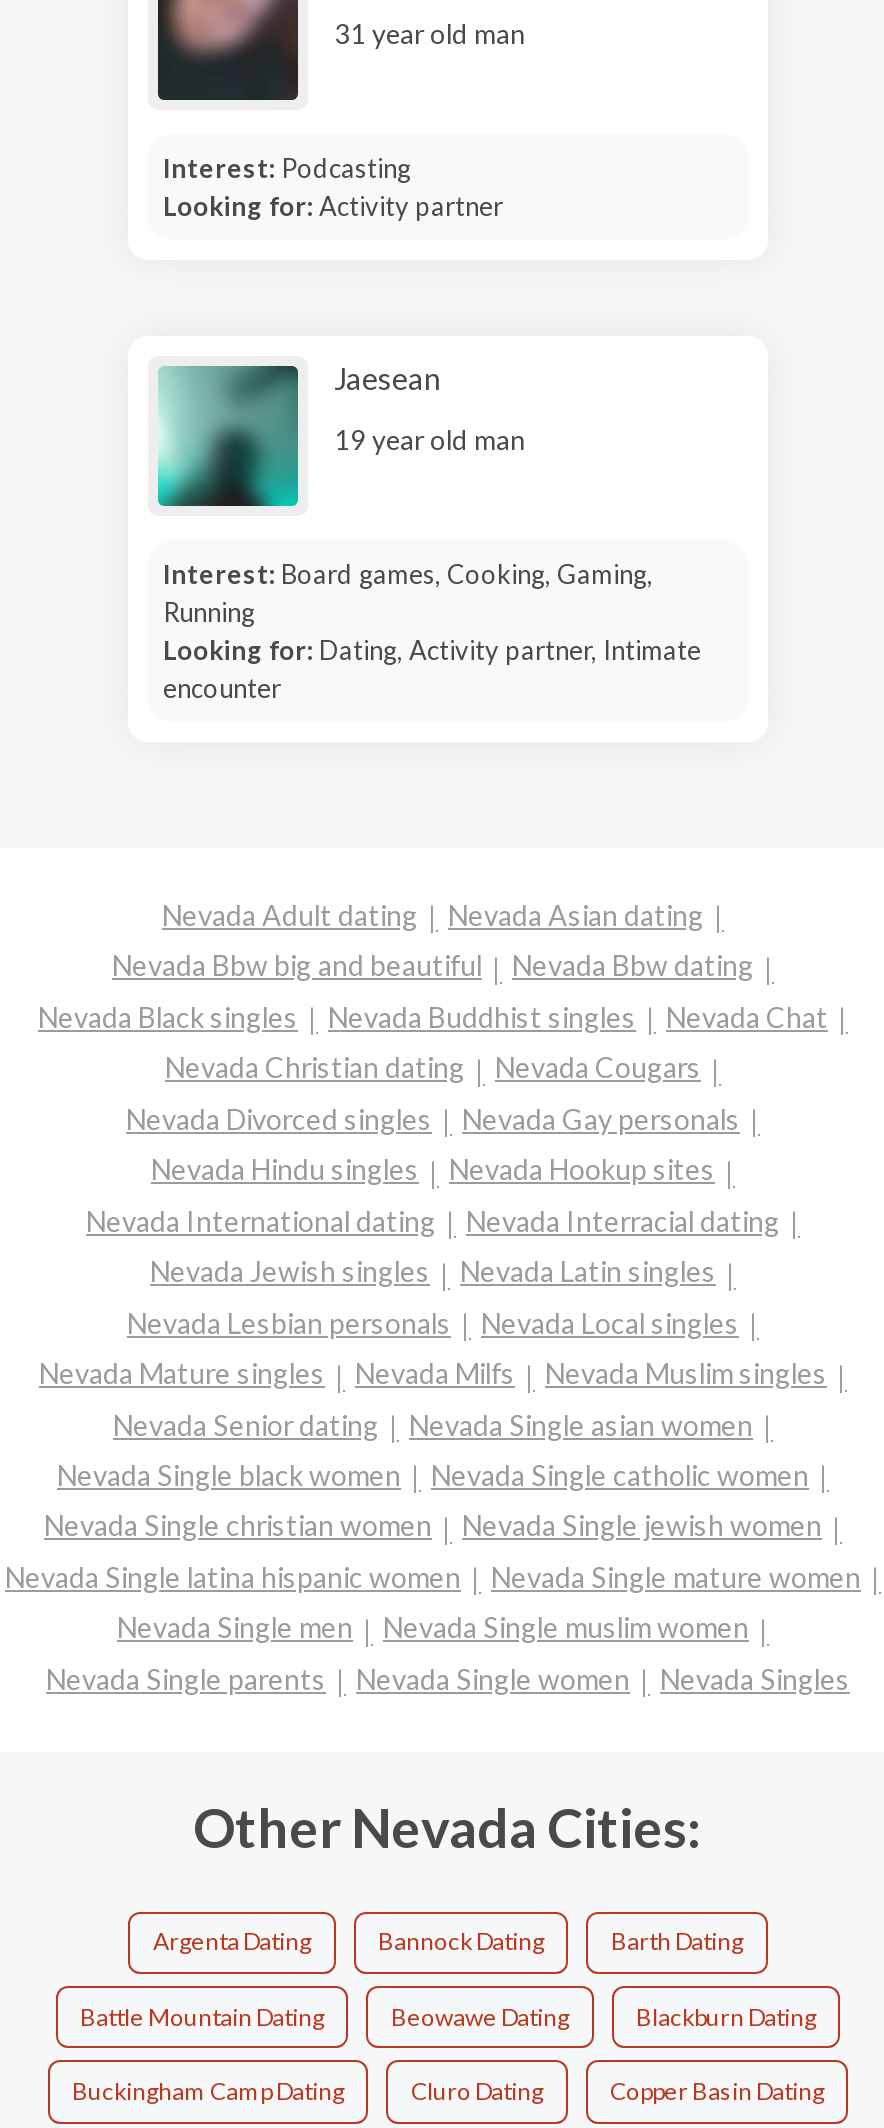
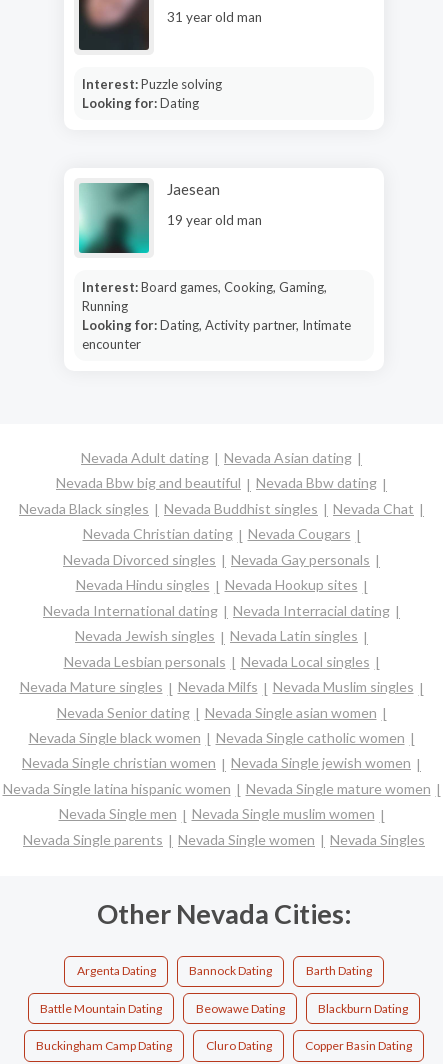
- Interest: Podcasting
- Looking for: Activity partner
+ Interest: Puzzle solving
+ Looking for: Dating
